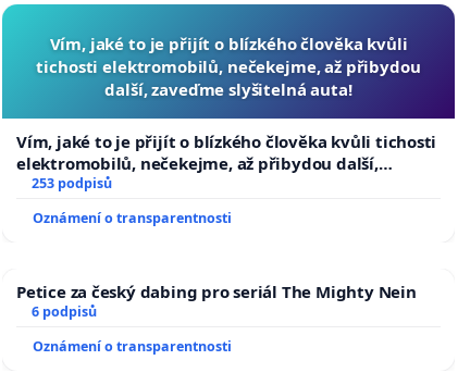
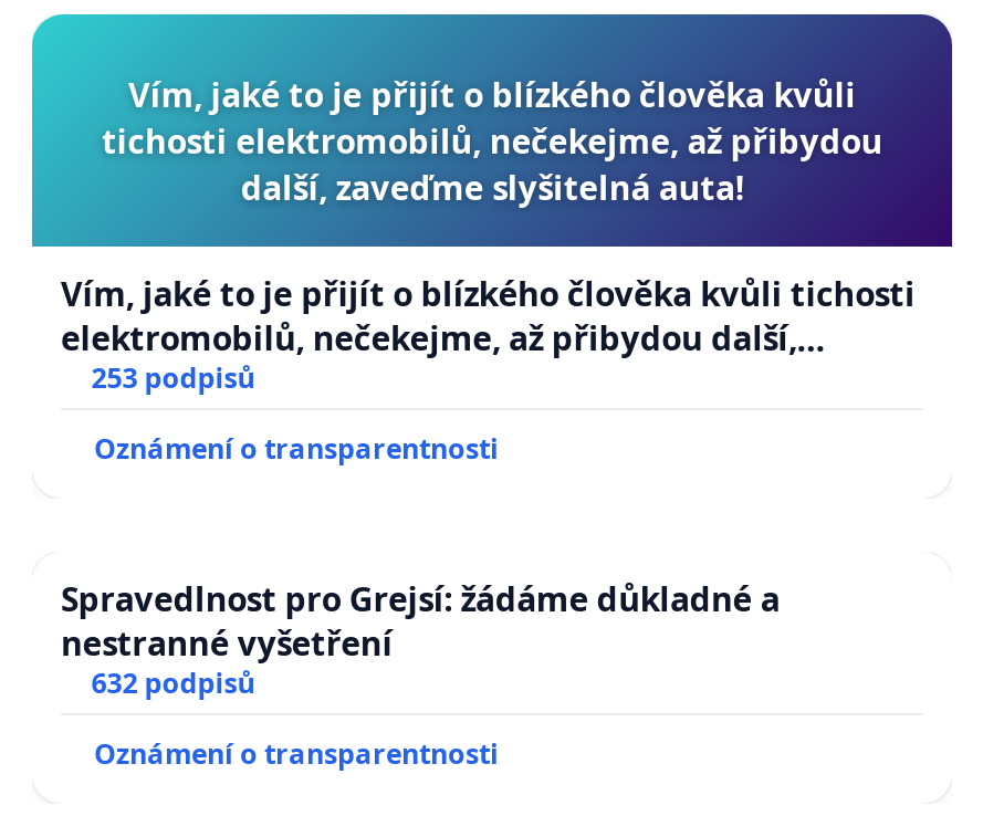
- Petice za český dabing pro seriál The Mighty Nein
- 6 podpisů
+ Spravedlnost pro Grejsí: žádáme důkladné a
+ nestranné vyšetření
+ 632 podpisů
